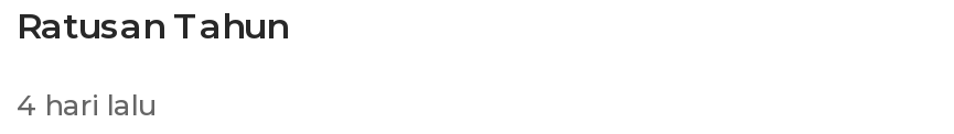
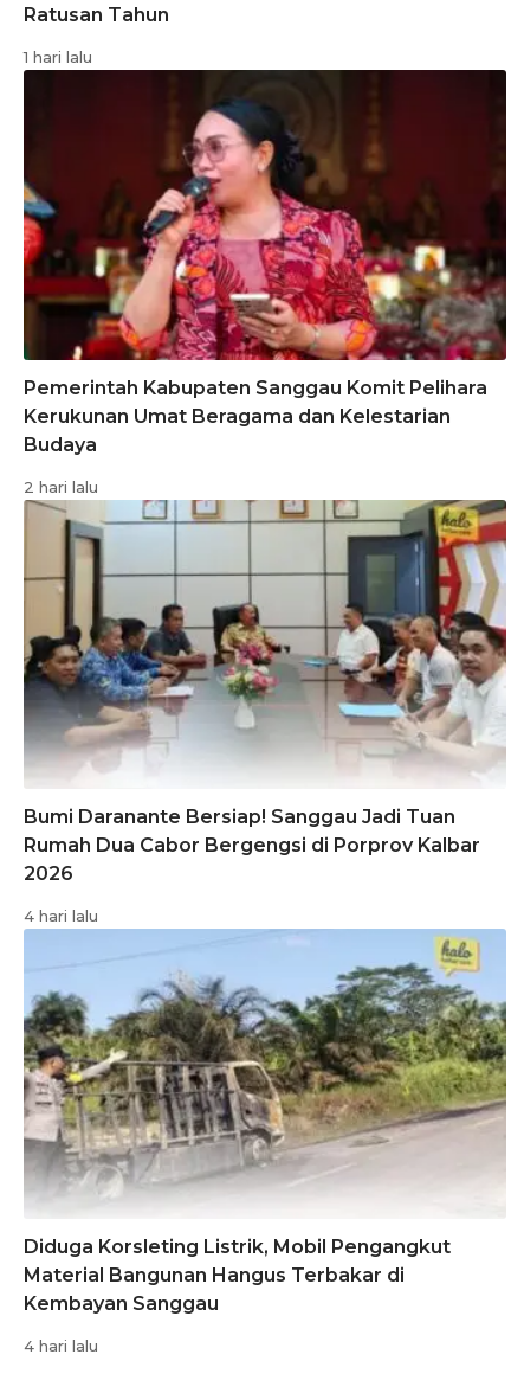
+ [image]
+ Pemerintah Kabupaten Sanggau Komit Pelihara
+ Kerukunan Umat Beragama dan Kelestarian
+ Budaya
+ 2 hari lalu

+ [image]
+ Bumi Daranante Bersiap! Sanggau Jadi Tuan
+ Rumah Dua Cabor Bergengsi di Porprov Kalbar
+ 2026
+ 4 hari lalu

+ [image]
+ Diduga Korsleting Listrik, Mobil Pengangkut
+ Material Bangunan Hangus Terbakar di
+ Kembayan Sanggau

+ 1 hari lalu
